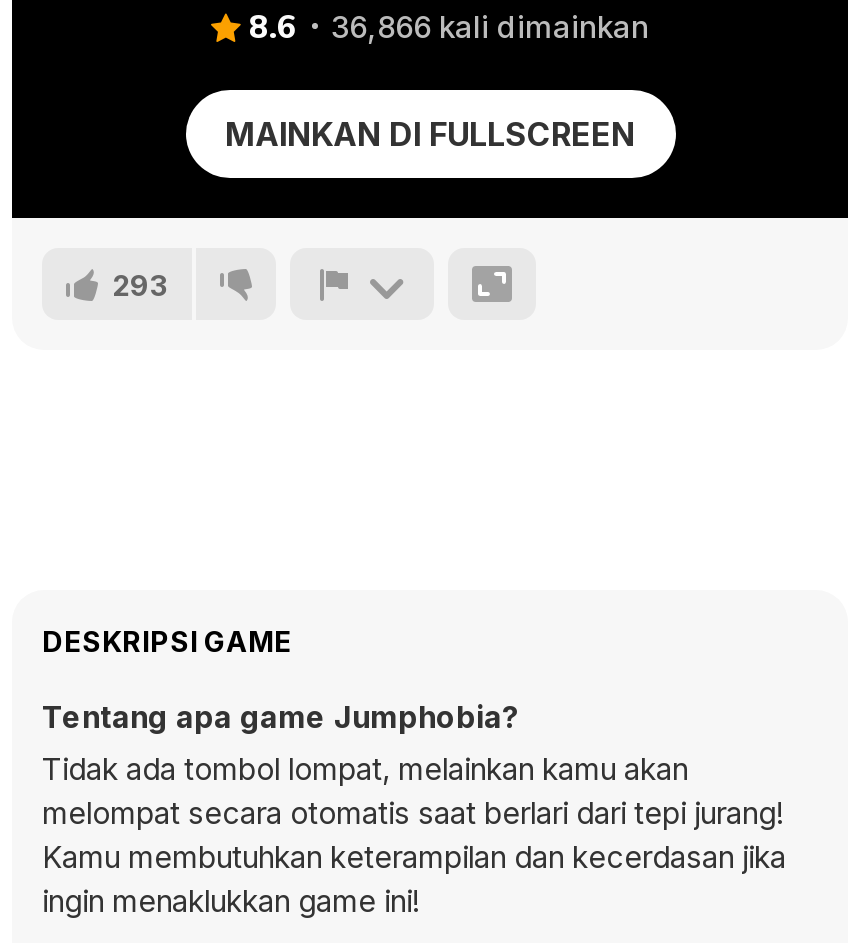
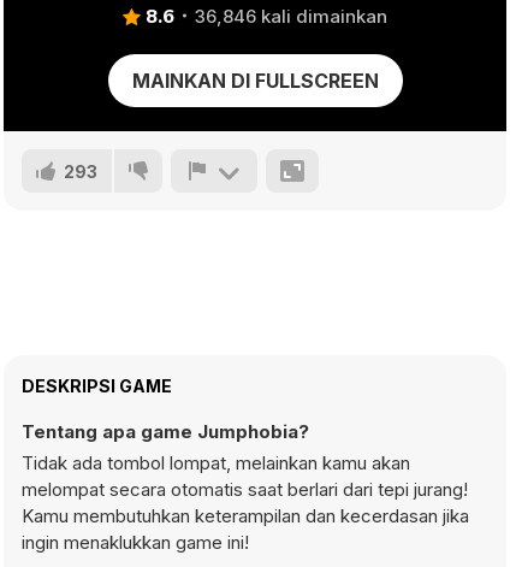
- 36,866 kali dimainkan
+ 36,846 kali dimainkan
